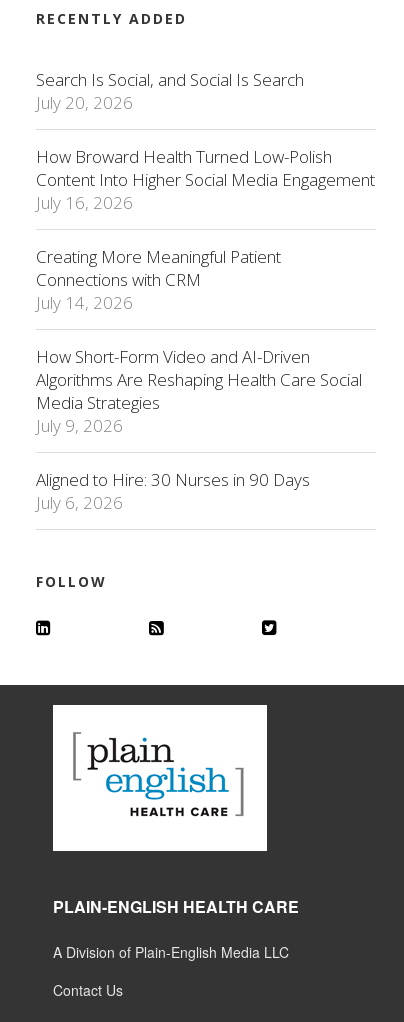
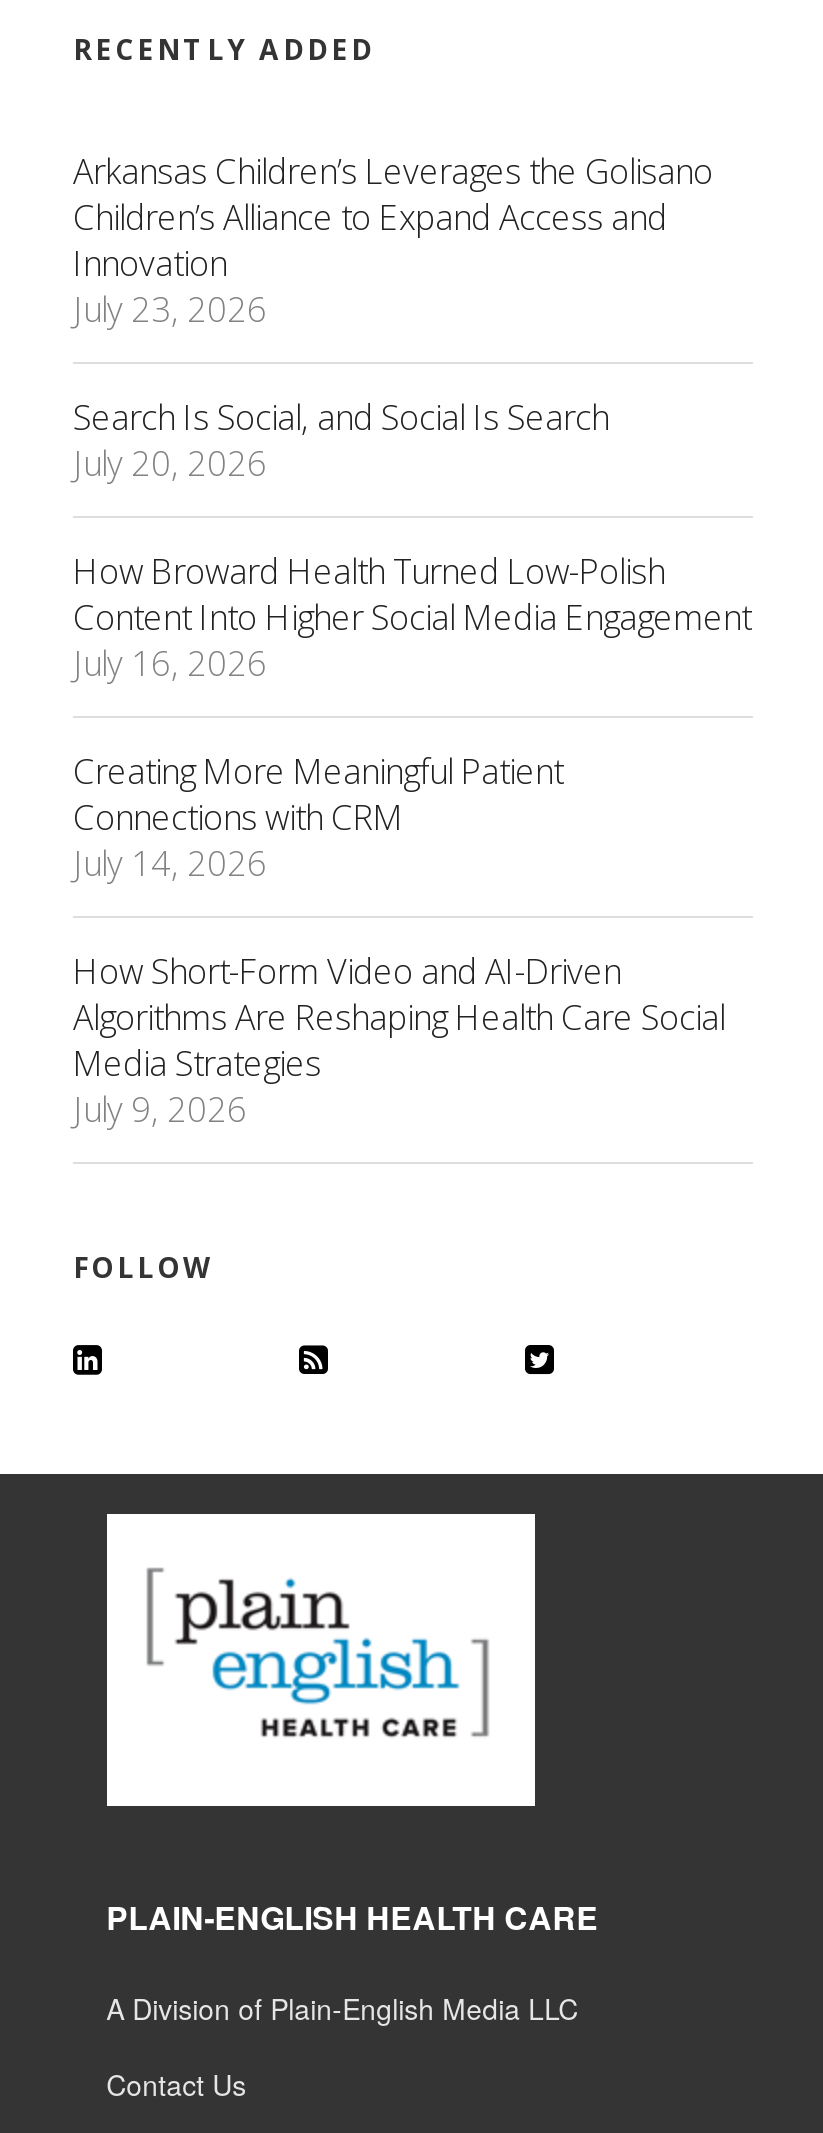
+ Arkansas Children’s Leverages the Golisano
+ Children’s Alliance to Expand Access and
+ Innovation
+ July 23, 2026

moved down: Search Is Social, and Social Is Search | July 20, 2026 | How Broward Health Turned Low-Polish | ... | Media Strategies | July 9, 2026

- Aligned to Hire: 30 Nurses in 90 Days
- July 6, 2026
